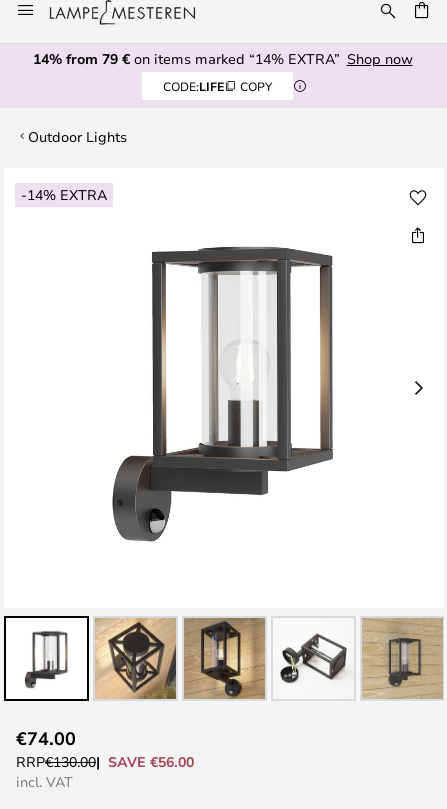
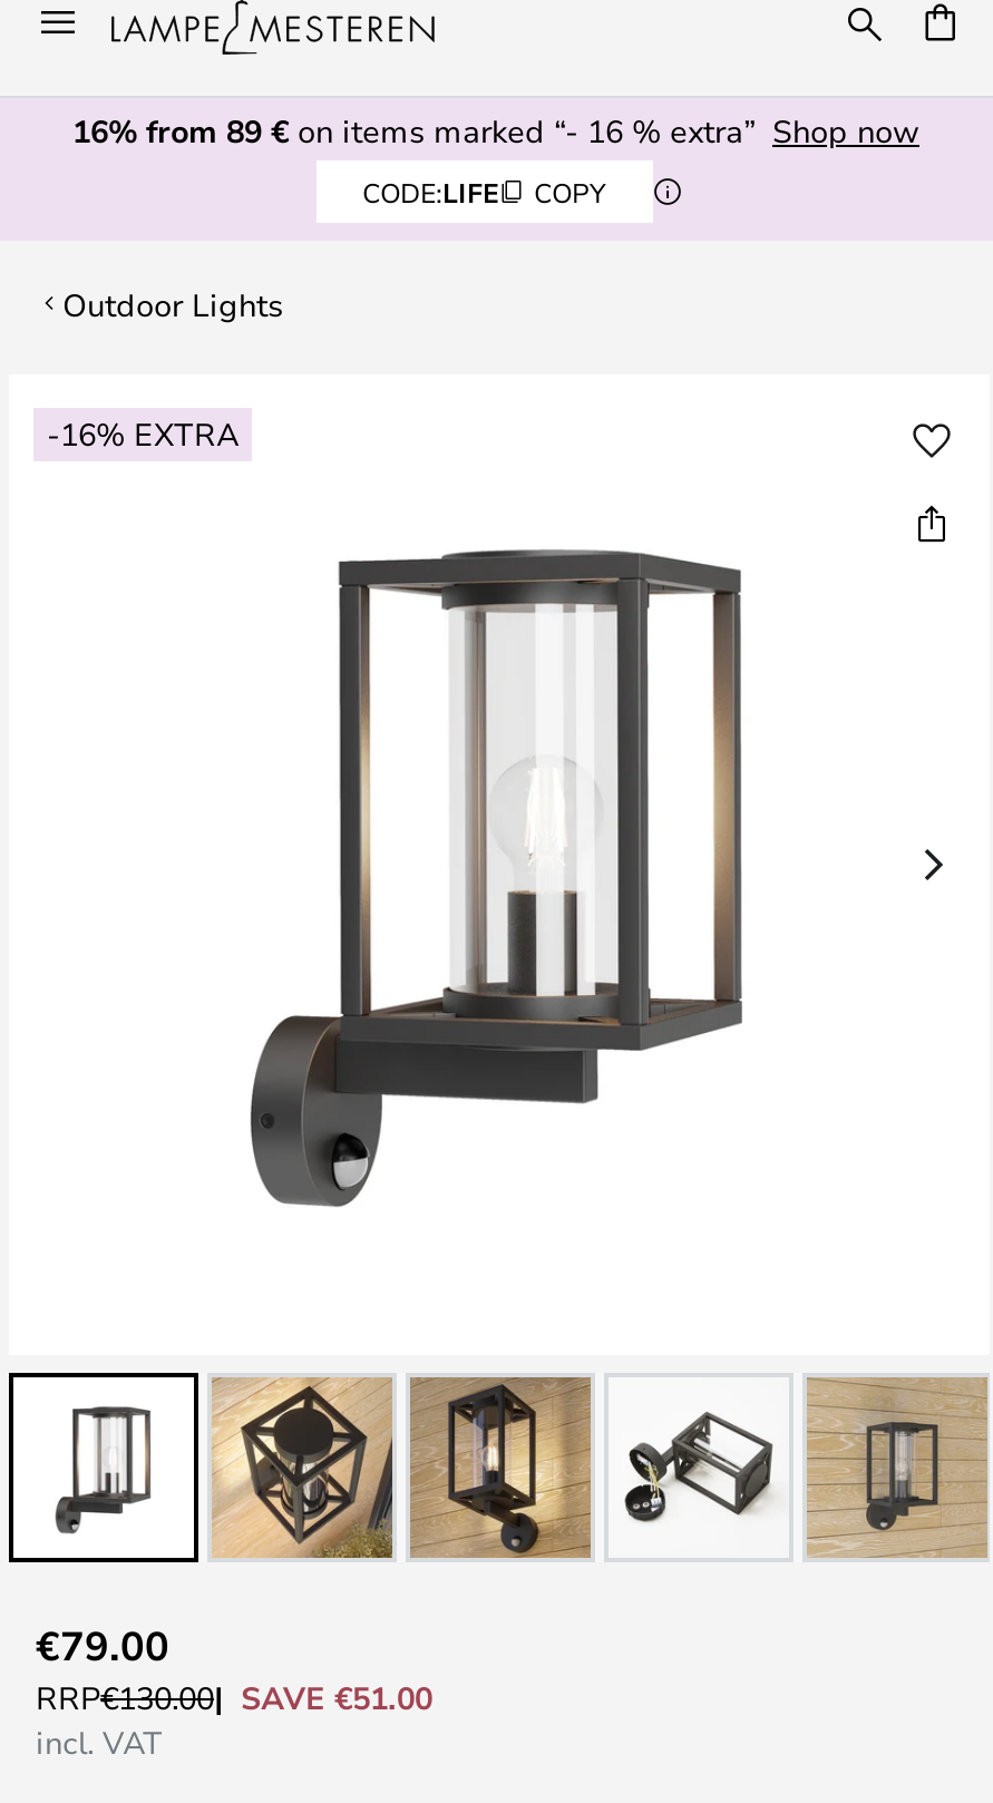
- 14% from 79 €on items marked “14% EXTRA” Shop now
+ 16% from 89 €on items marked “- 16 % extra” Shop now

- -14% EXTRA
+ -16% EXTRA

- €74.00
+ €79.00

- SAVE €56.00
+ SAVE €51.00
